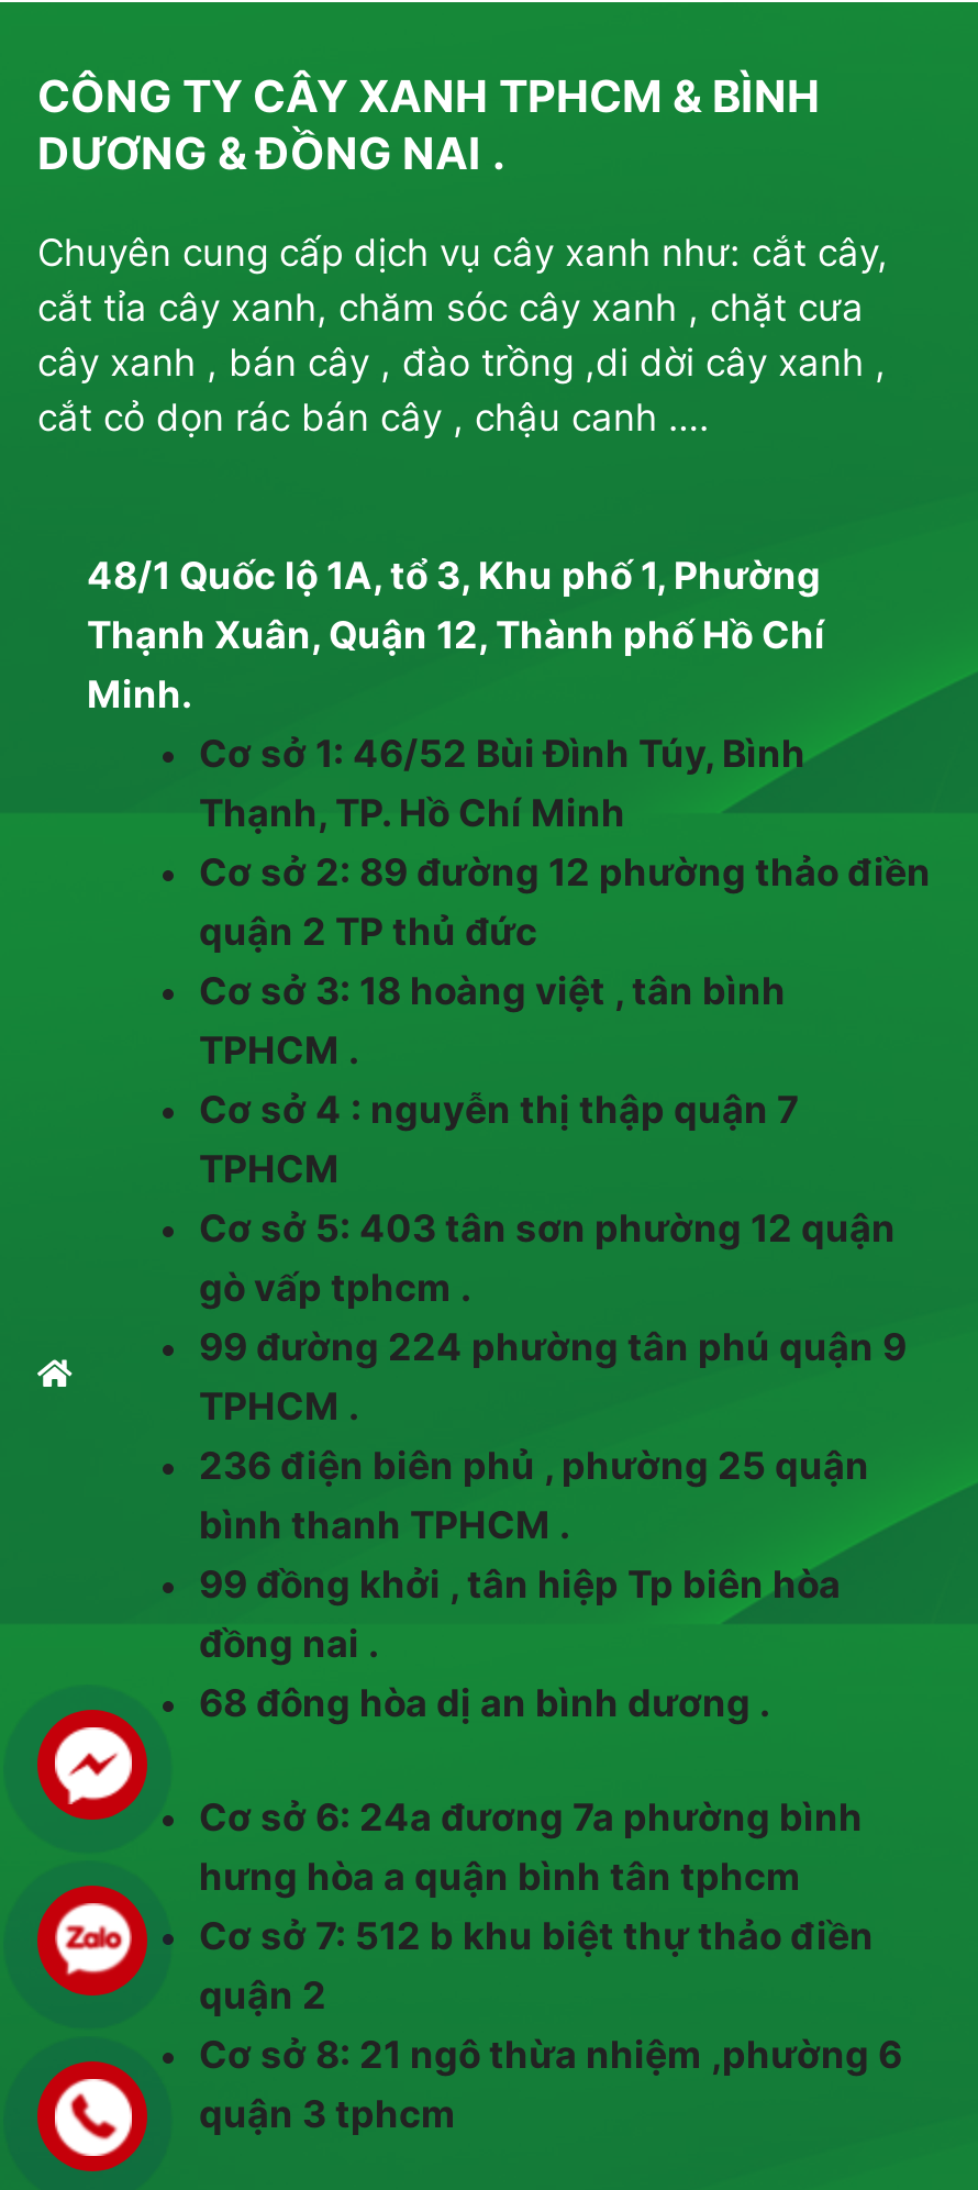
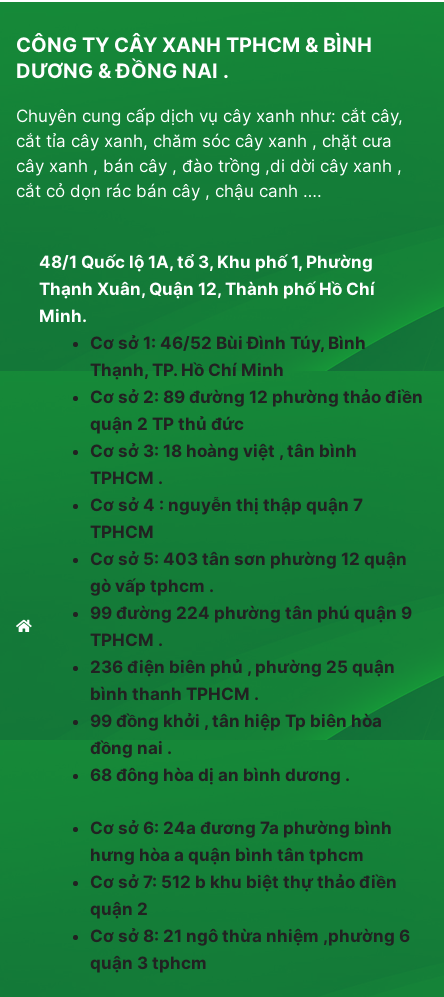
- [image]

- [image]

- [image]
